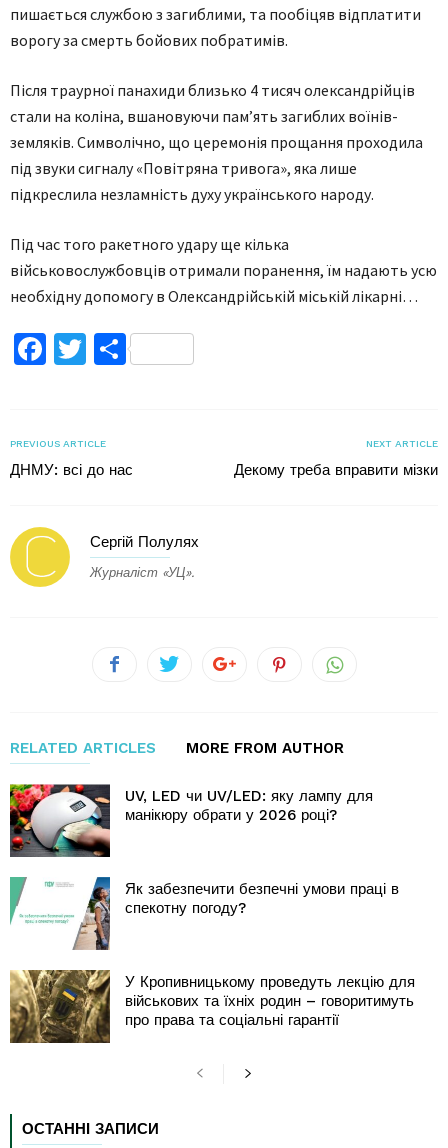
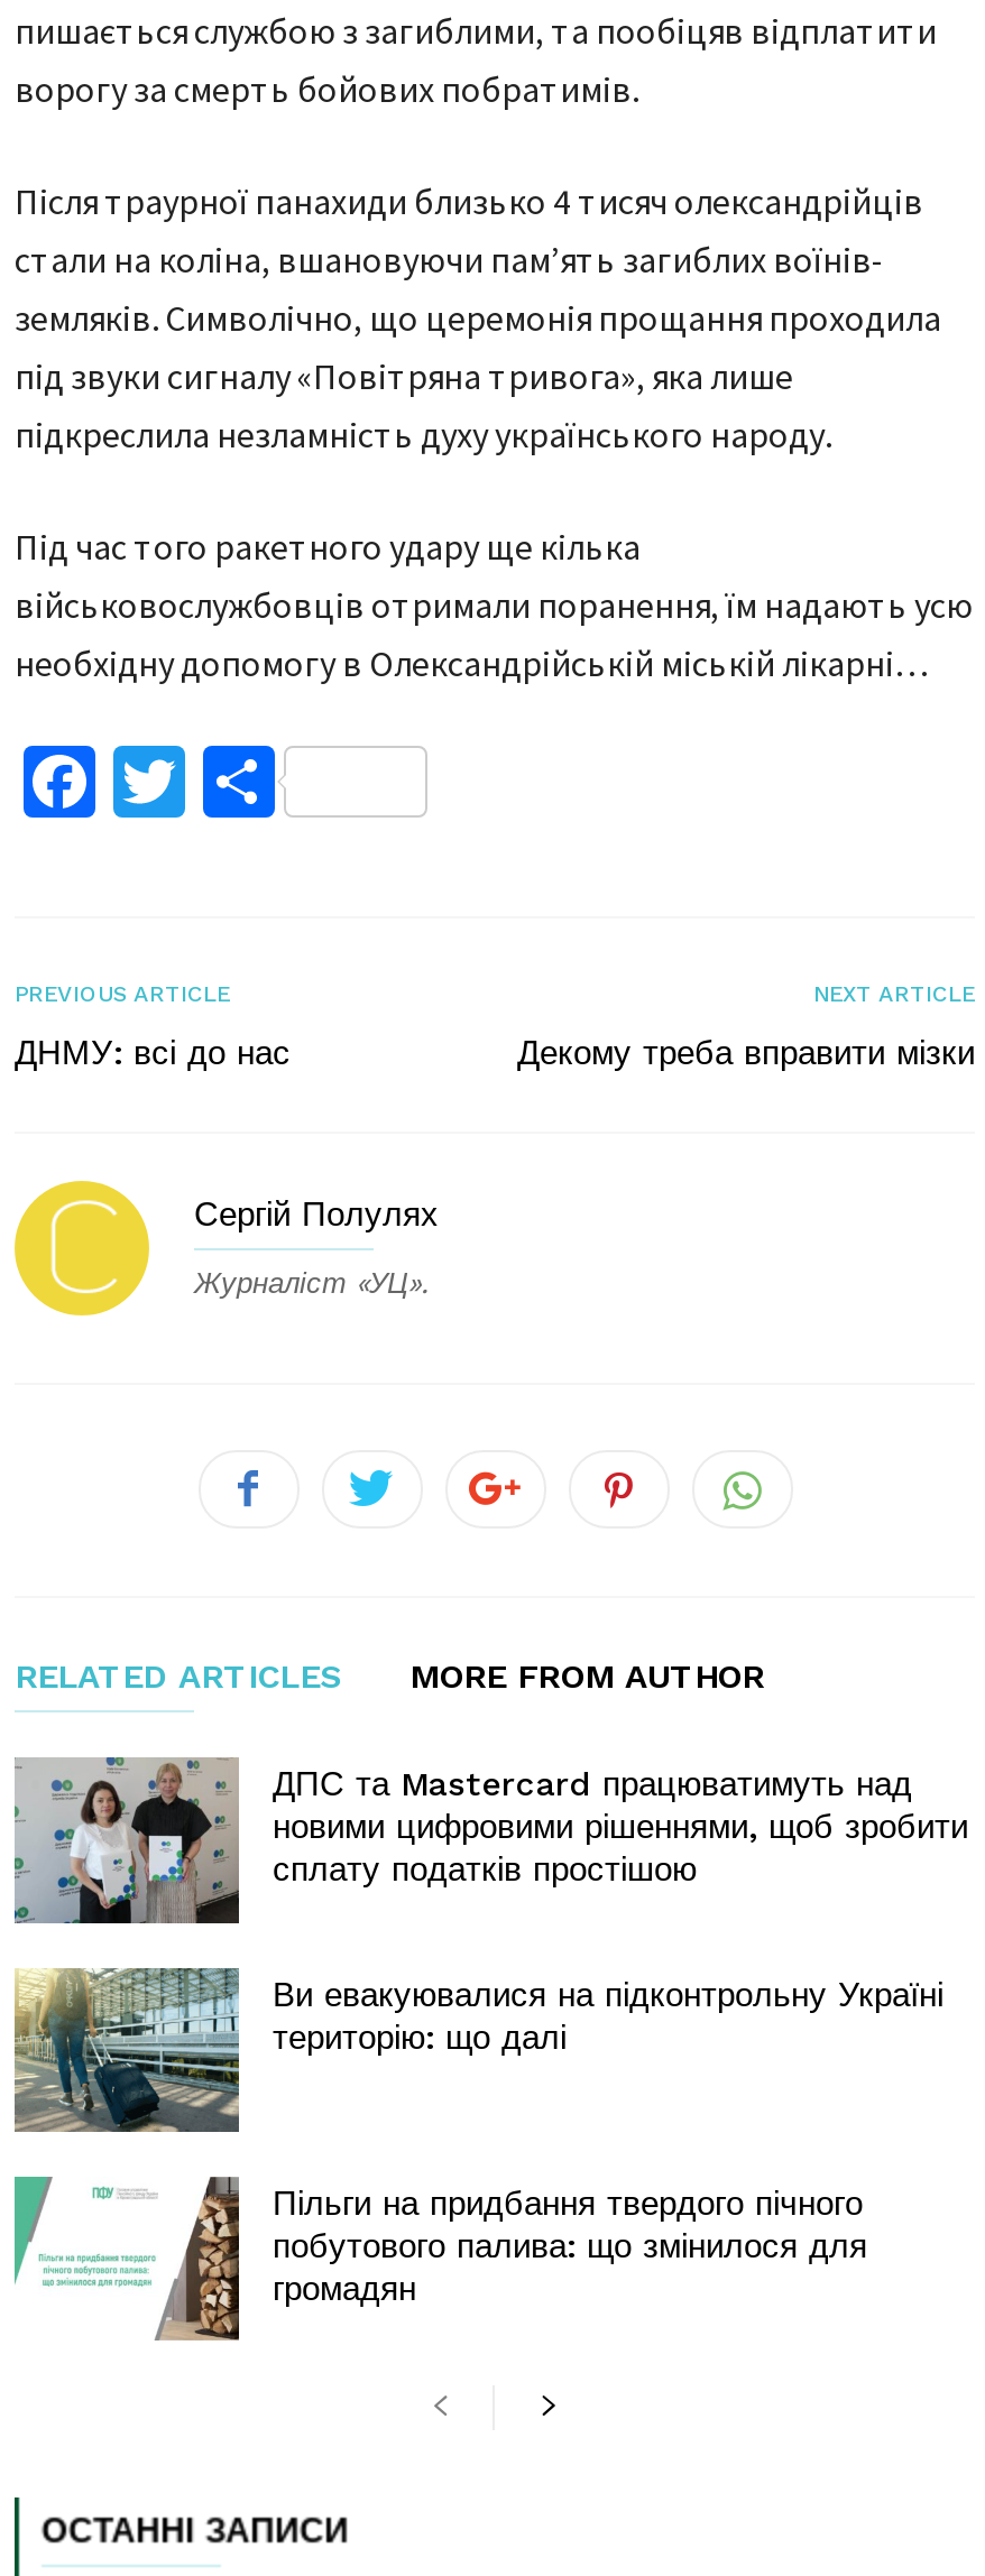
- [image]
- UV, LED чи UV/LED: яку лампу для
- манікюру обрати у 2026 році?
+ [image]
+ ДПС та Mastercard працюватимуть над
+ новими цифровими рішеннями, щоб зробити
+ сплату податків простішою

- [image]
- Як забезпечити безпечні умови праці в
- спекотну погоду?
+ [image]
+ Ви евакуювалися на підконтрольну Україні
+ територію: що далі

- [image]
- У Кропивницькому проведуть лекцію для
- військових та їхніх родин – говоритимуть
- про права та соціальні гарантії
+ [image]
+ Пільги на придбання твердого пічного
+ побутового палива: що змінилося для
+ громадян
